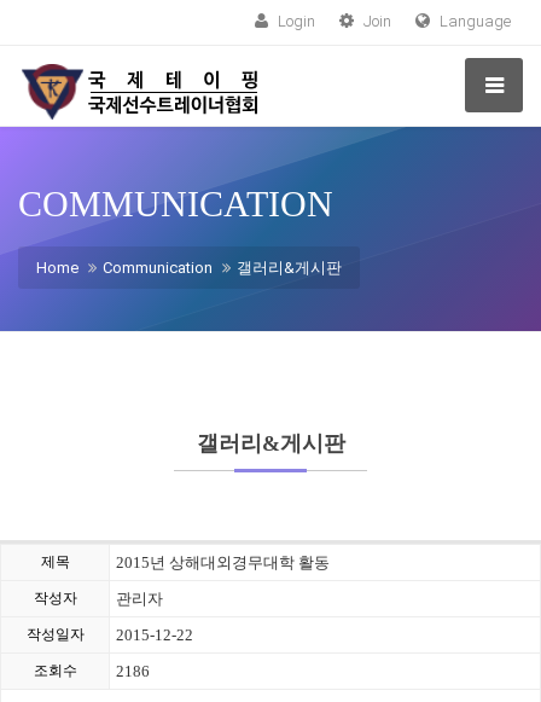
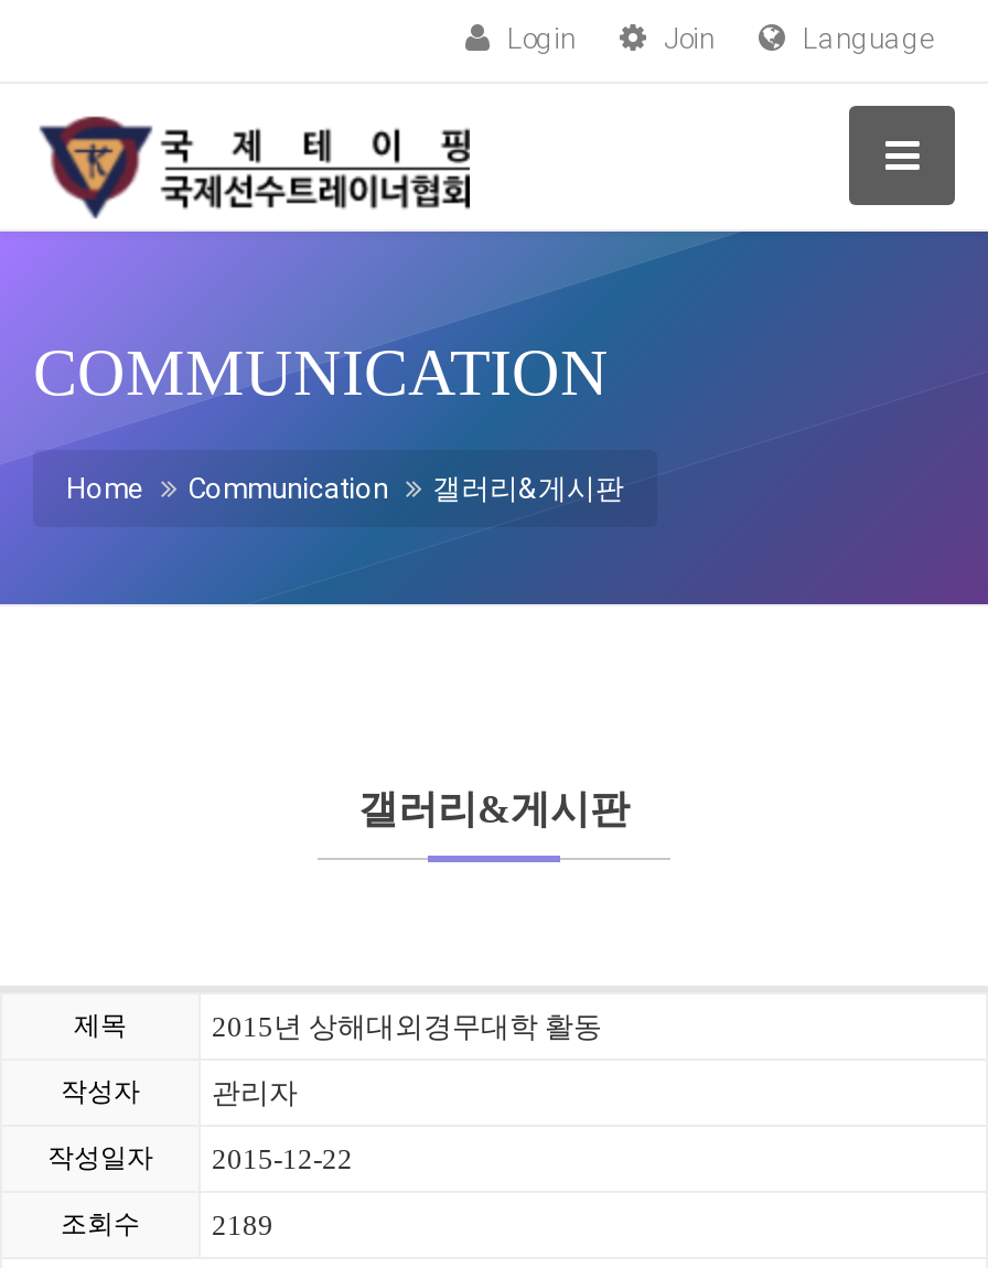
- 2186
+ 2189
